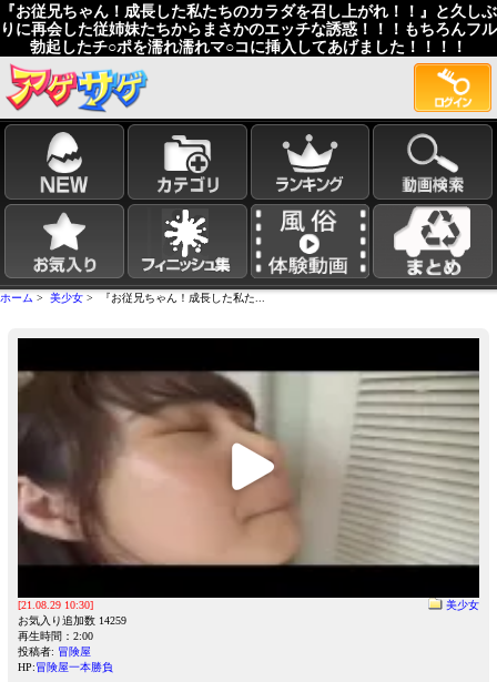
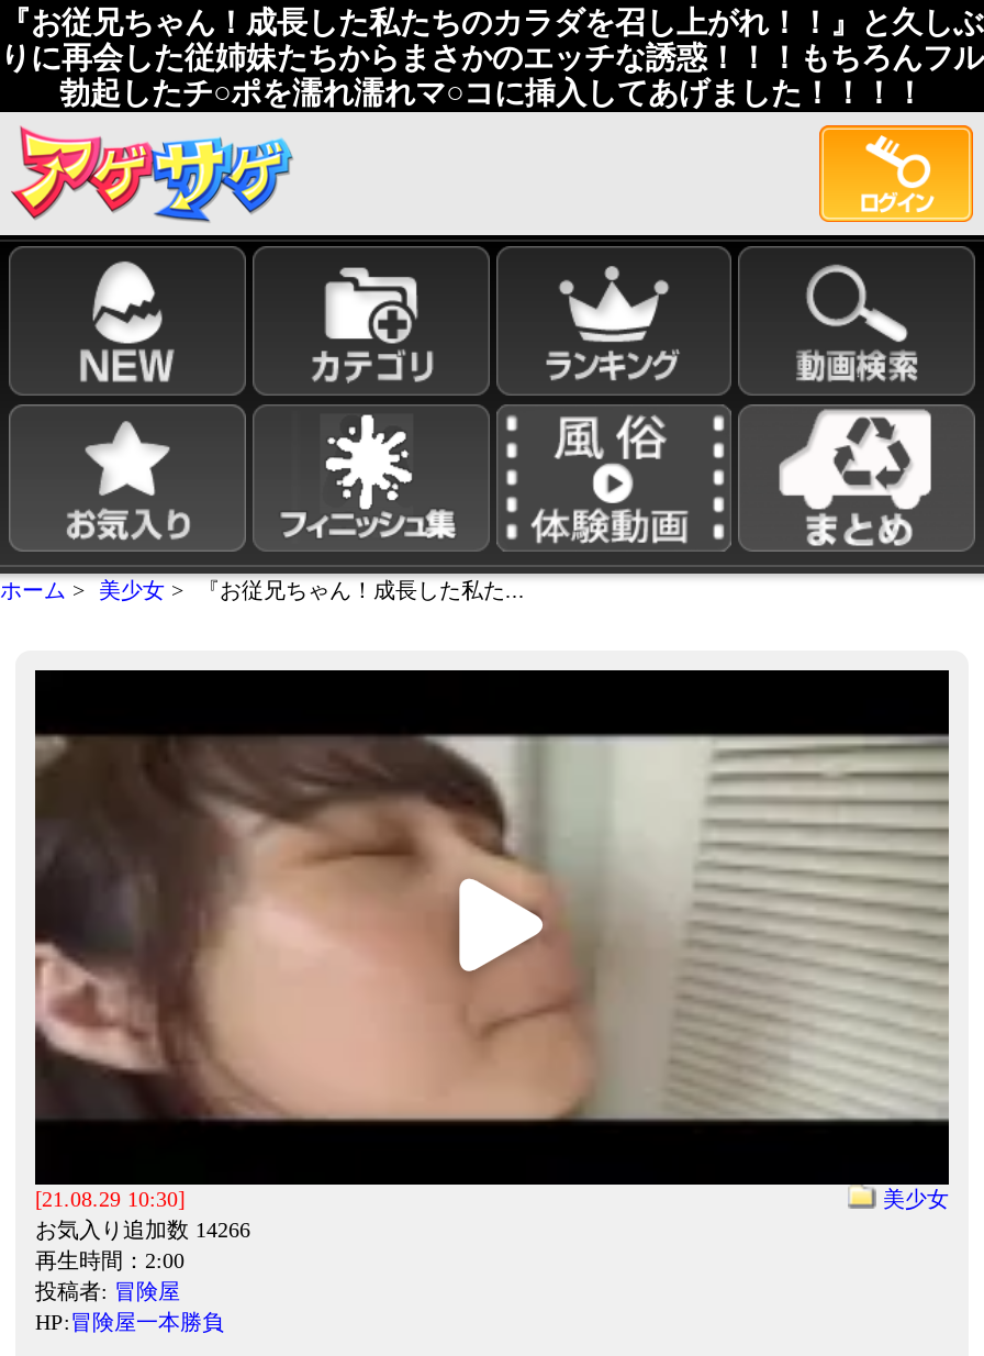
- お気入り追加数 14259
+ お気入り追加数 14266
